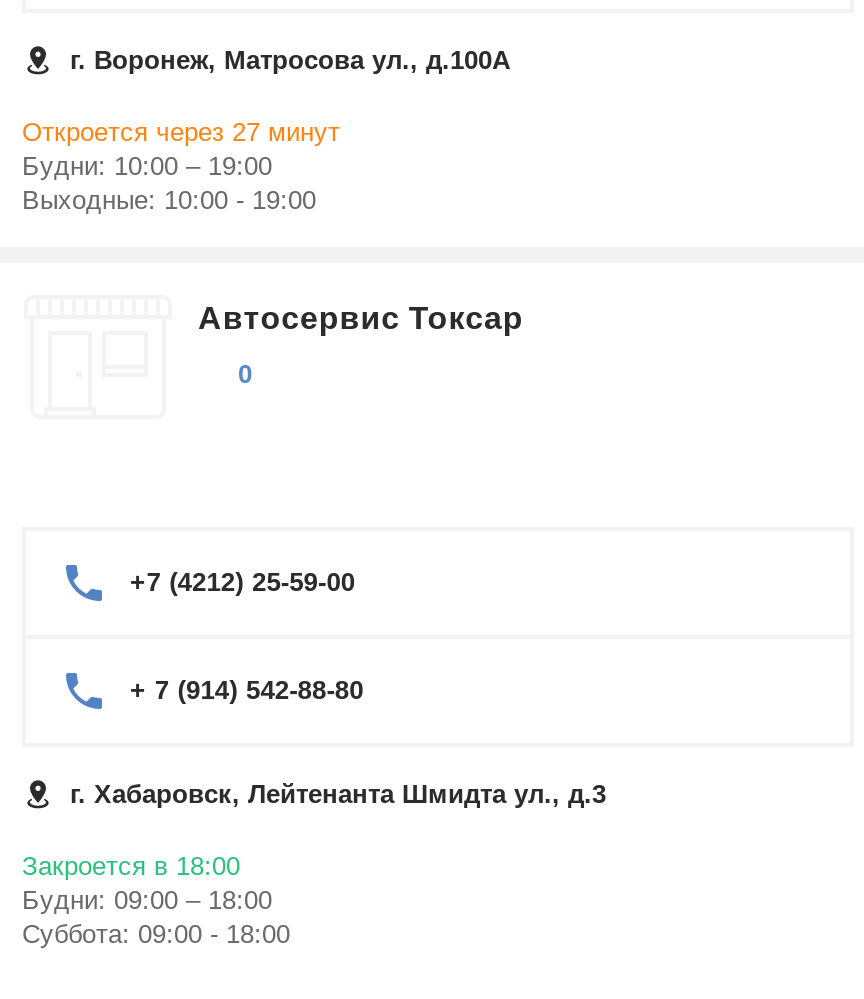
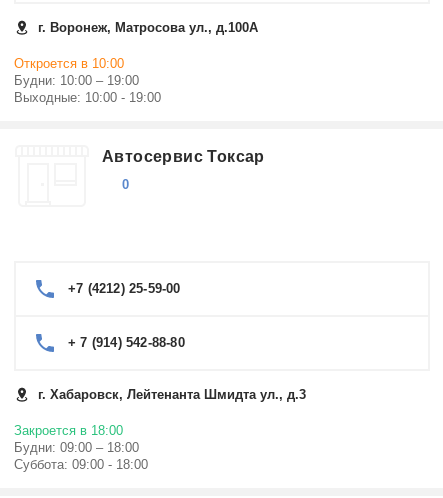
- Откроется через 27 минут
+ Откроется в 10:00
